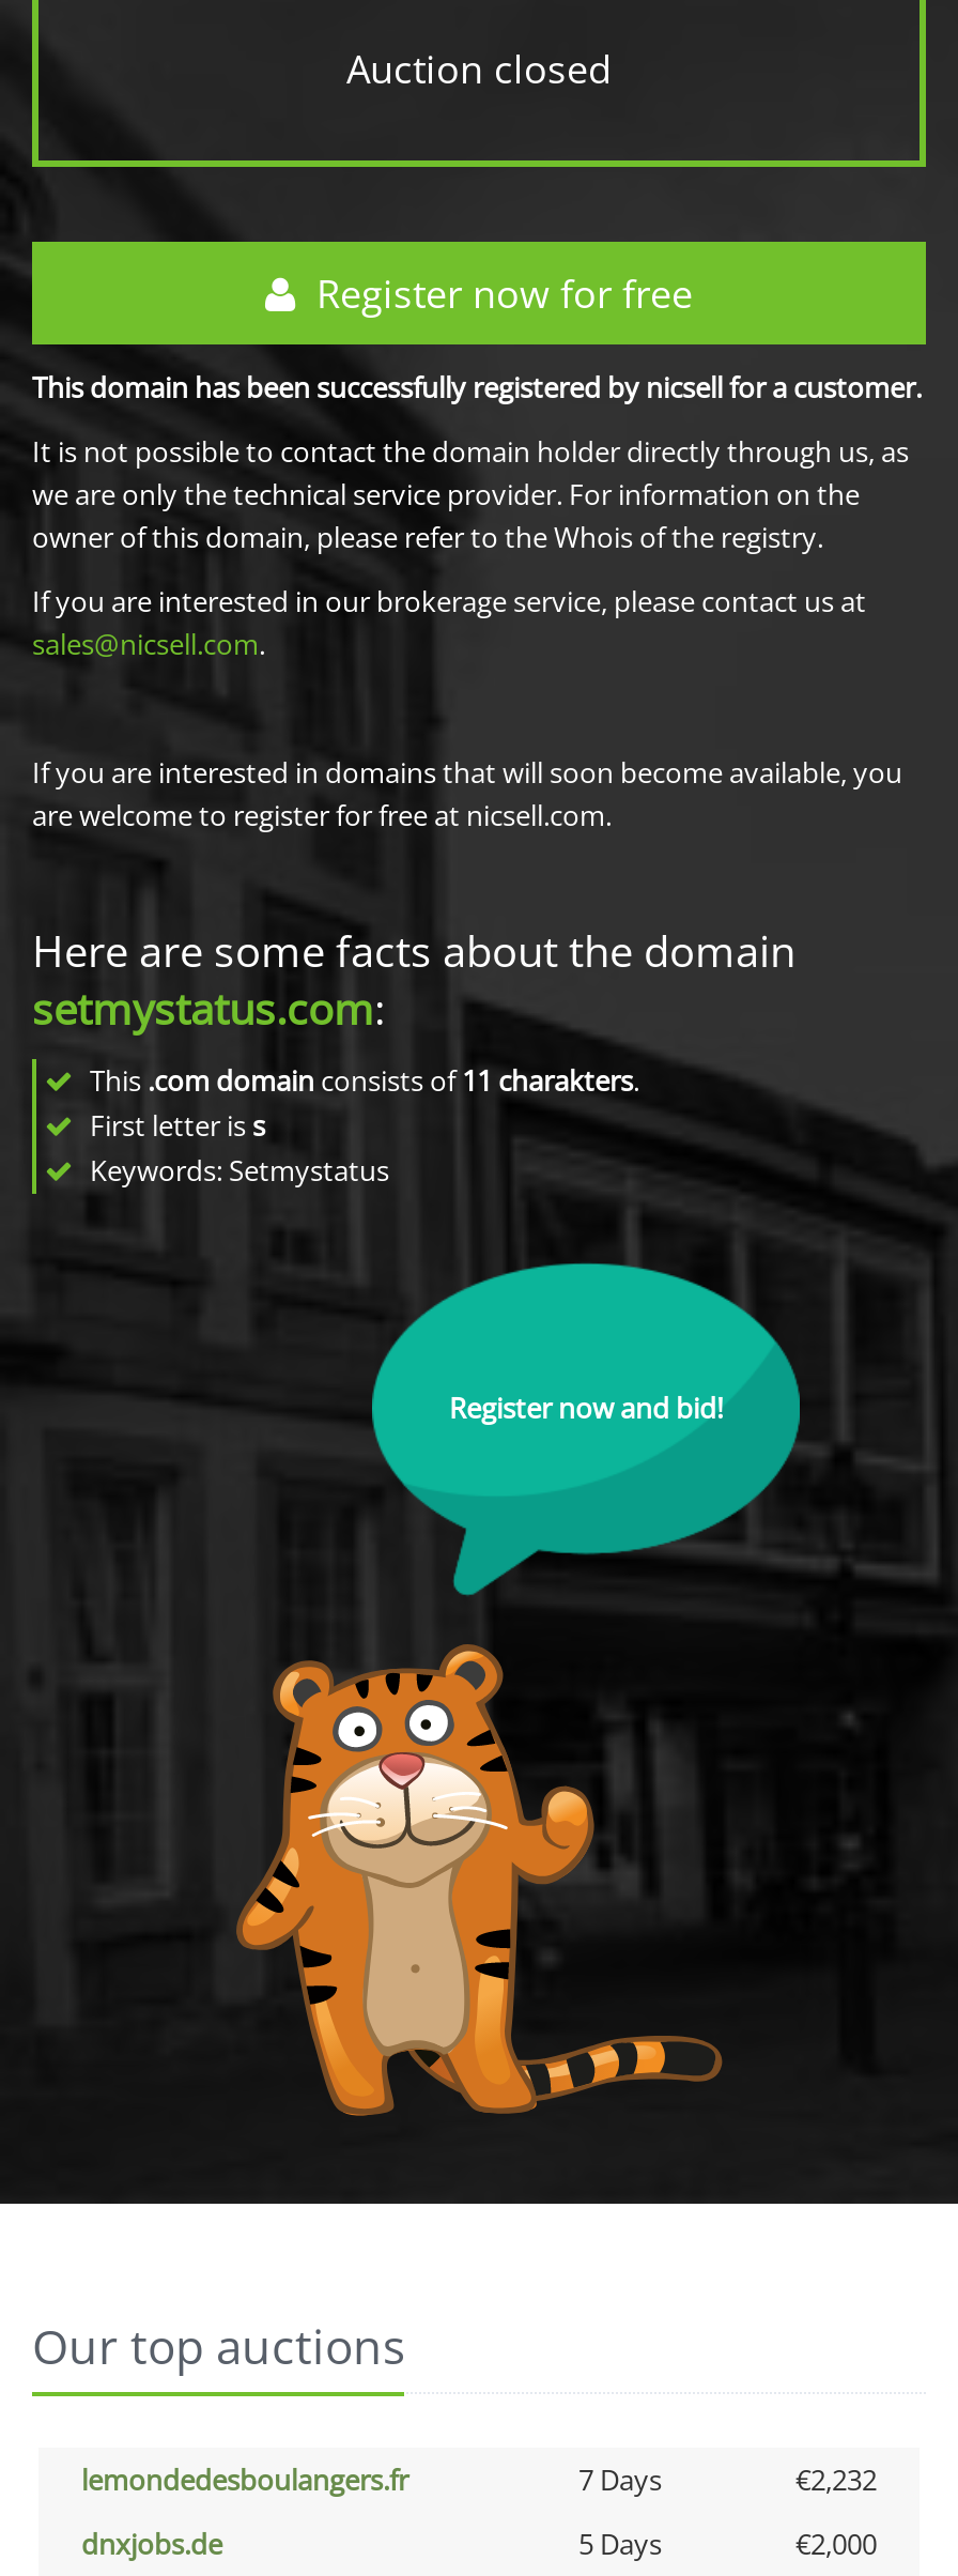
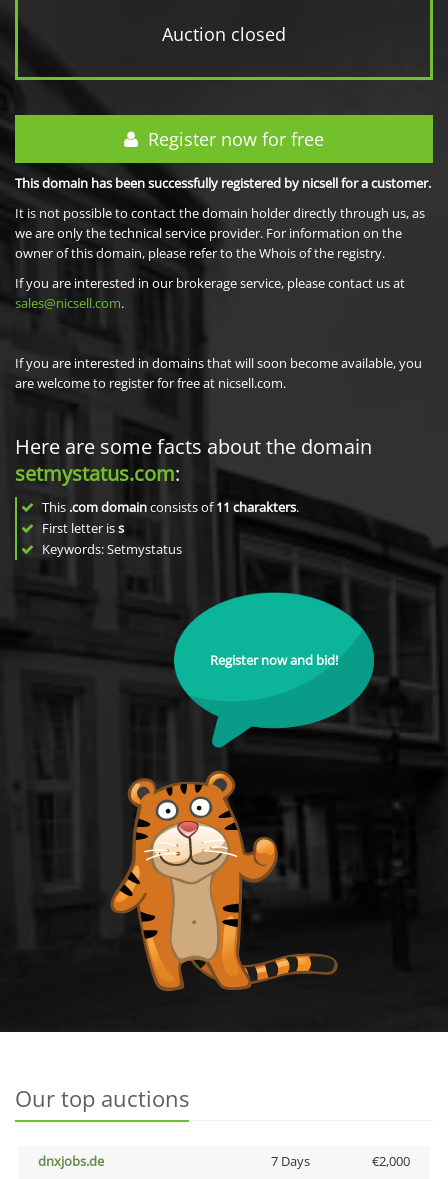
- lemondedesboulangers.fr
- 7 Days
- €2,232

- 5 Days
+ 7 Days
